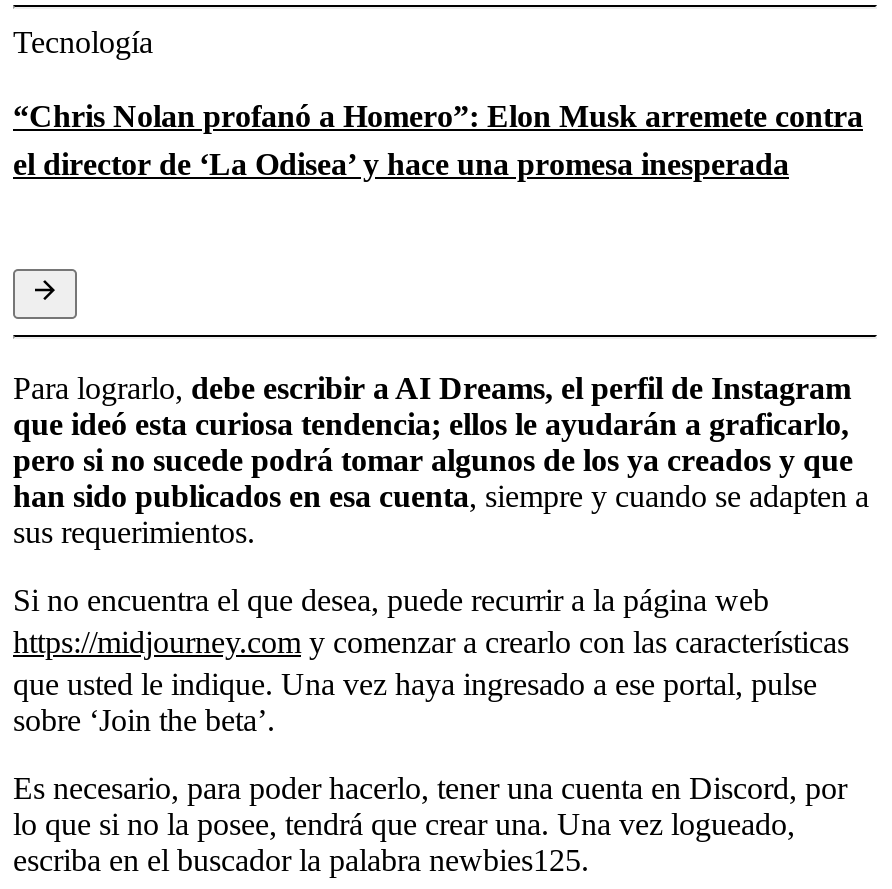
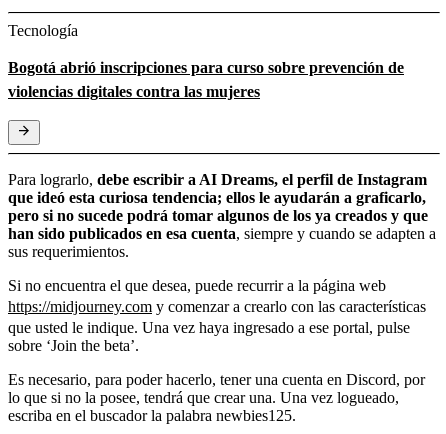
- “Chris Nolan profanó a Homero”: Elon Musk arremete contra
- el director de ‘La Odisea’ y hace una promesa inesperada
+ Bogotá abrió inscripciones para curso sobre prevención de
+ violencias digitales contra las mujeres
